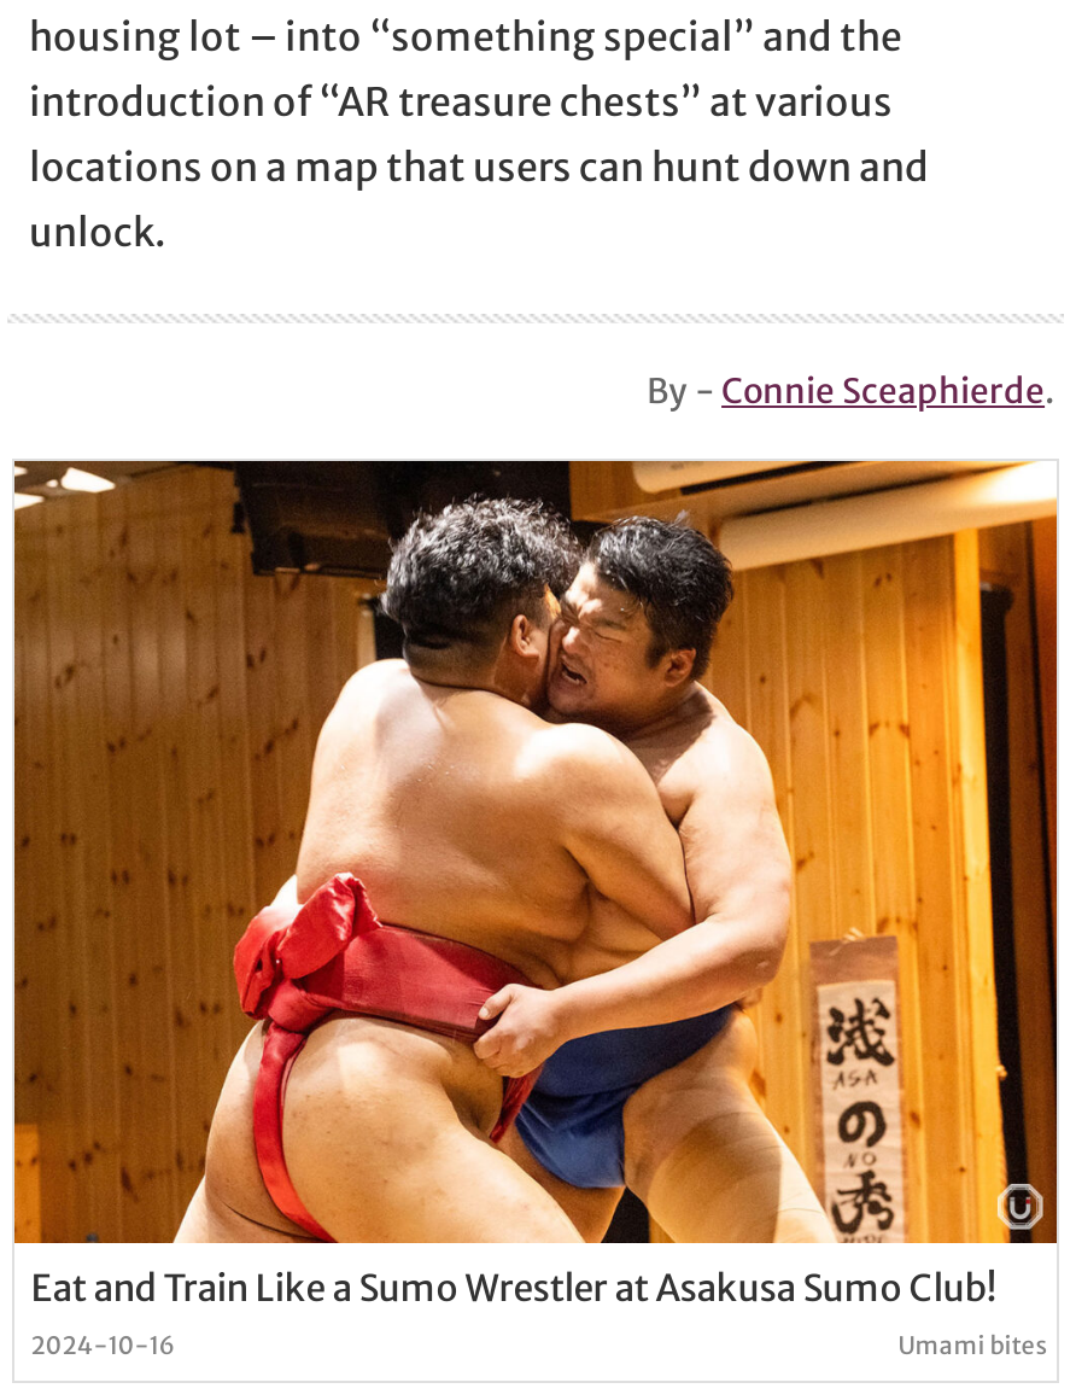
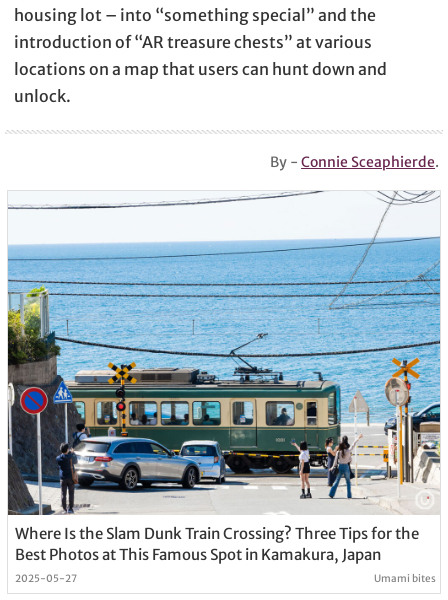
- [image]
- Eat and Train Like a Sumo Wrestler at Asakusa Sumo Club!
- 2024-10-16
+ [image]
+ Where Is the Slam Dunk Train Crossing? Three Tips for the
+ Best Photos at This Famous Spot in Kamakura, Japan
+ 2025-05-27
